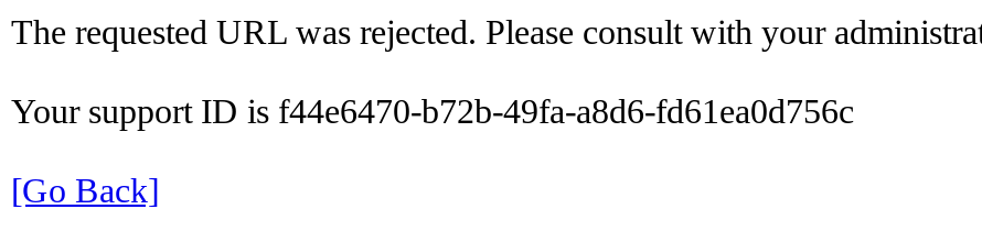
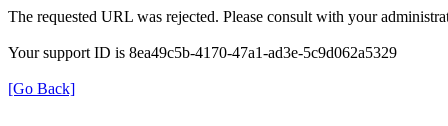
- Your support ID is f44e6470-b72b-49fa-a8d6-fd61ea0d756c
+ Your support ID is 8ea49c5b-4170-47a1-ad3e-5c9d062a5329
